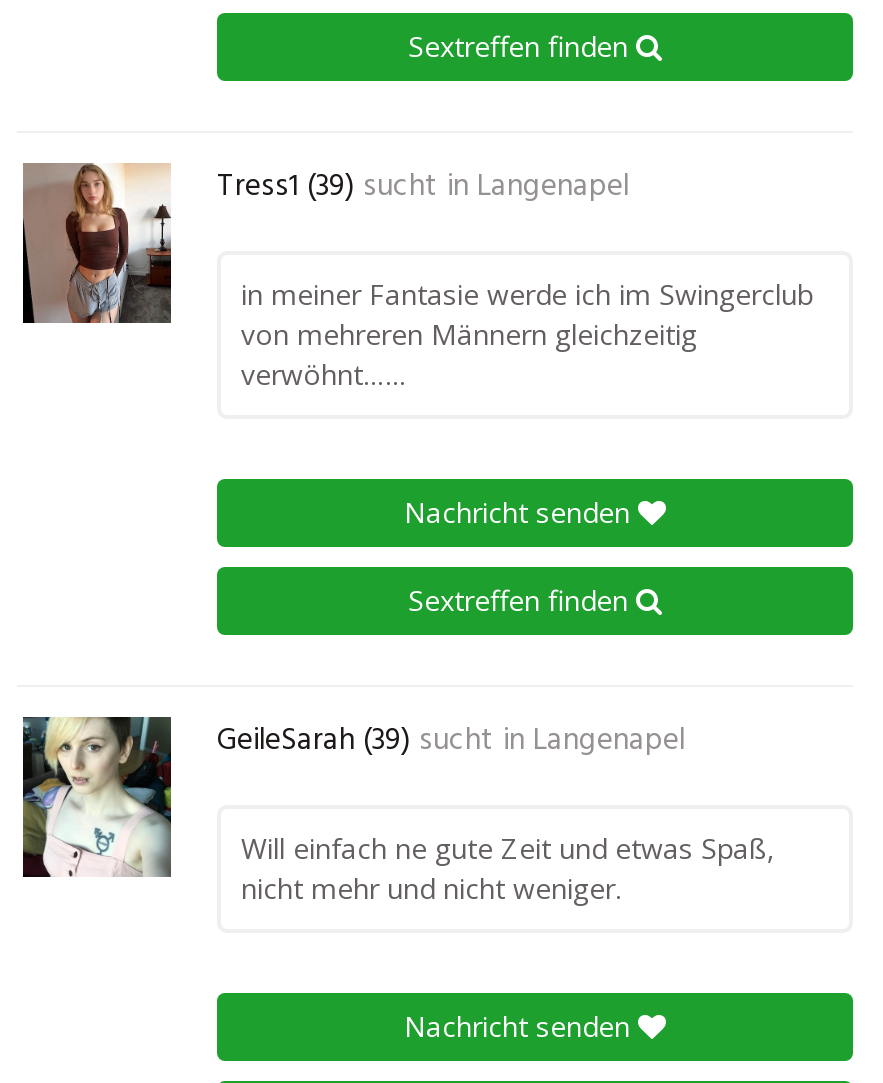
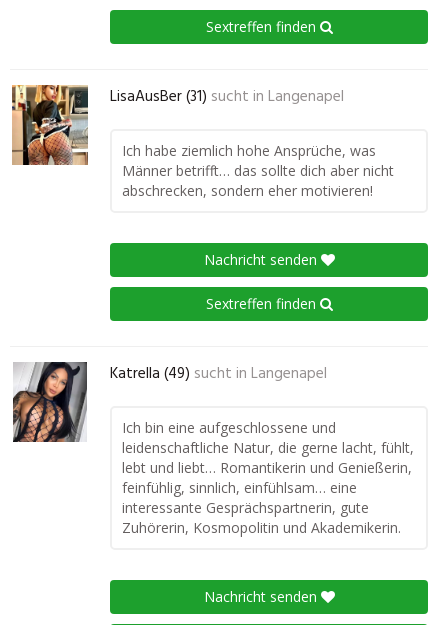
- [image]
- Tress1 (39) sucht in Langenapel
+ [image]
+ LisaAusBer (31) sucht in Langenapel

- in meiner Fantasie werde ich im Swingerclub
- von mehreren Männern gleichzeitig
- verwöhnt……
+ Ich habe ziemlich hohe Ansprüche, was
+ Männer betrifft… das sollte dich aber nicht
+ abschrecken, sondern eher motivieren!

- [image]
- GeileSarah (39) sucht in Langenapel
+ [image]
+ Katrella (49) sucht in Langenapel

- Will einfach ne gute Zeit und etwas Spaß,
- nicht mehr und nicht weniger.
+ Ich bin eine aufgeschlossene und
+ leidenschaftliche Natur, die gerne lacht, fühlt,
+ lebt und liebt… Romantikerin und Genießerin,
+ feinfühlig, sinnlich, einfühlsam… eine
+ interessante Gesprächspartnerin, gute
+ Zuhörerin, Kosmopolitin und Akademikerin.
